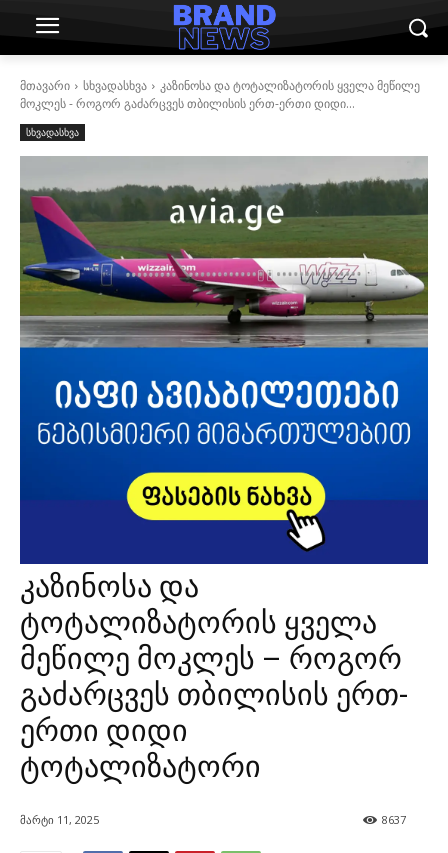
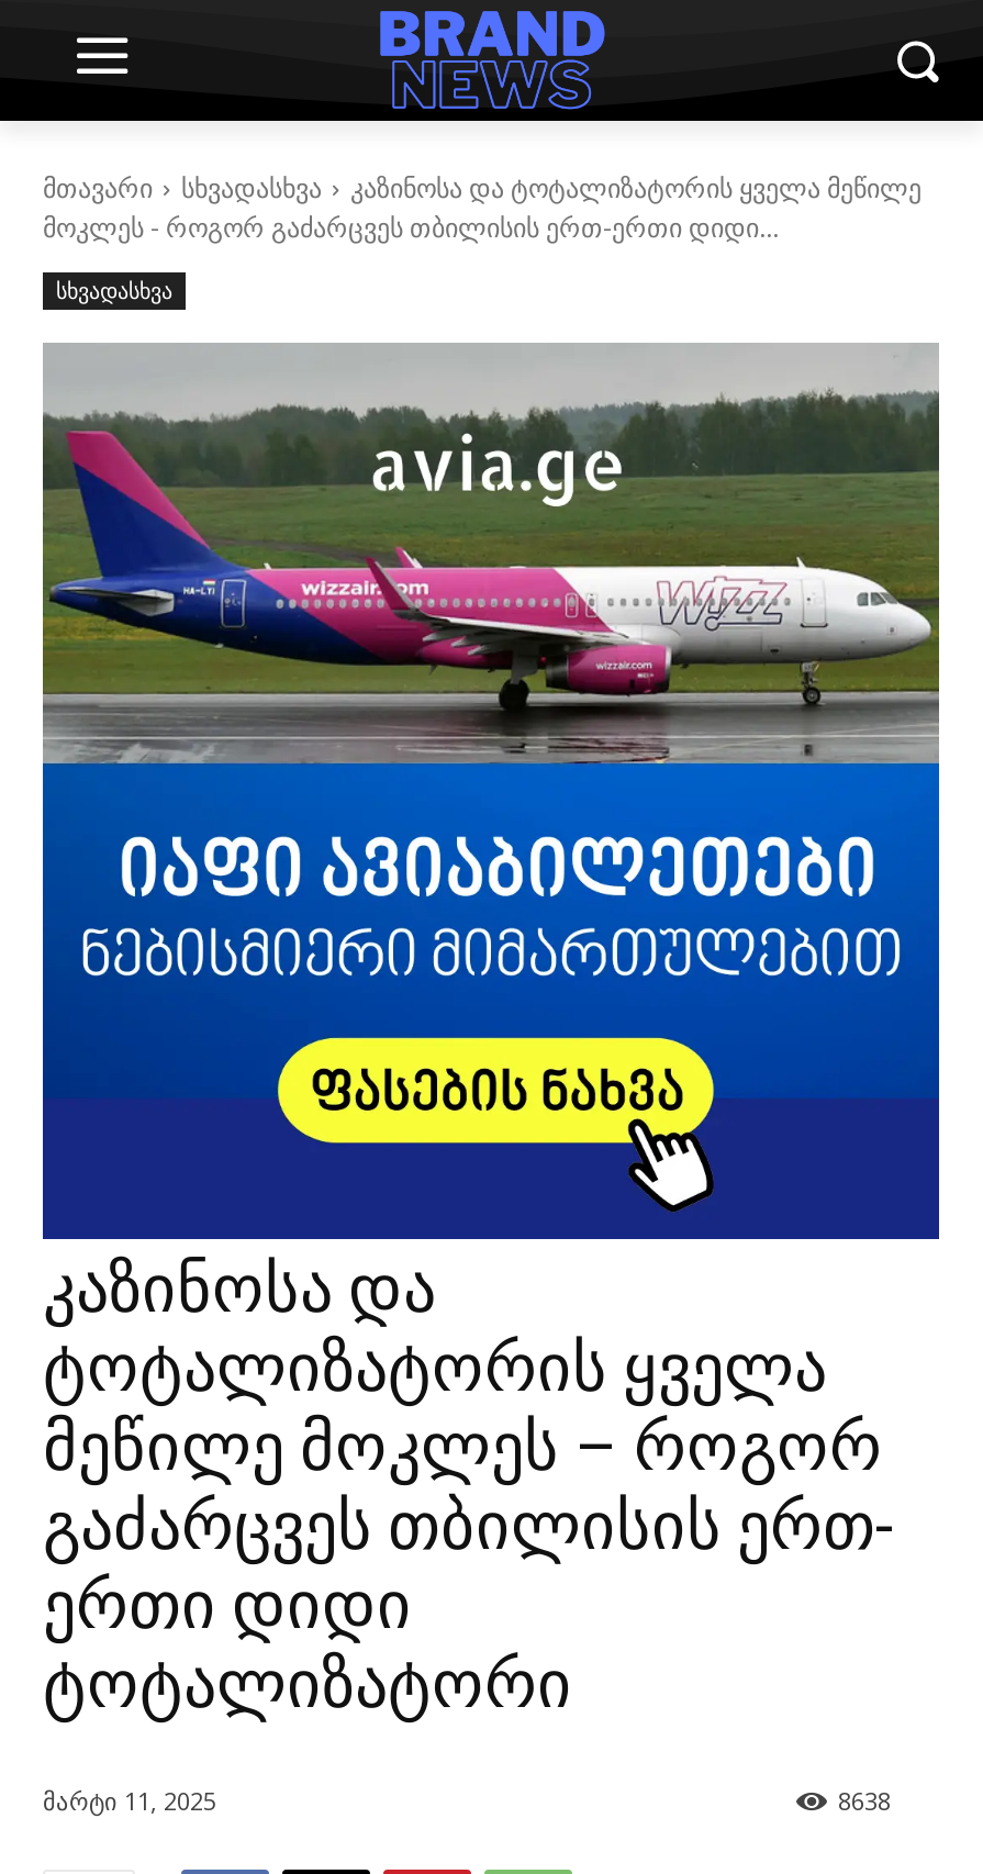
- 8637
+ 8638
